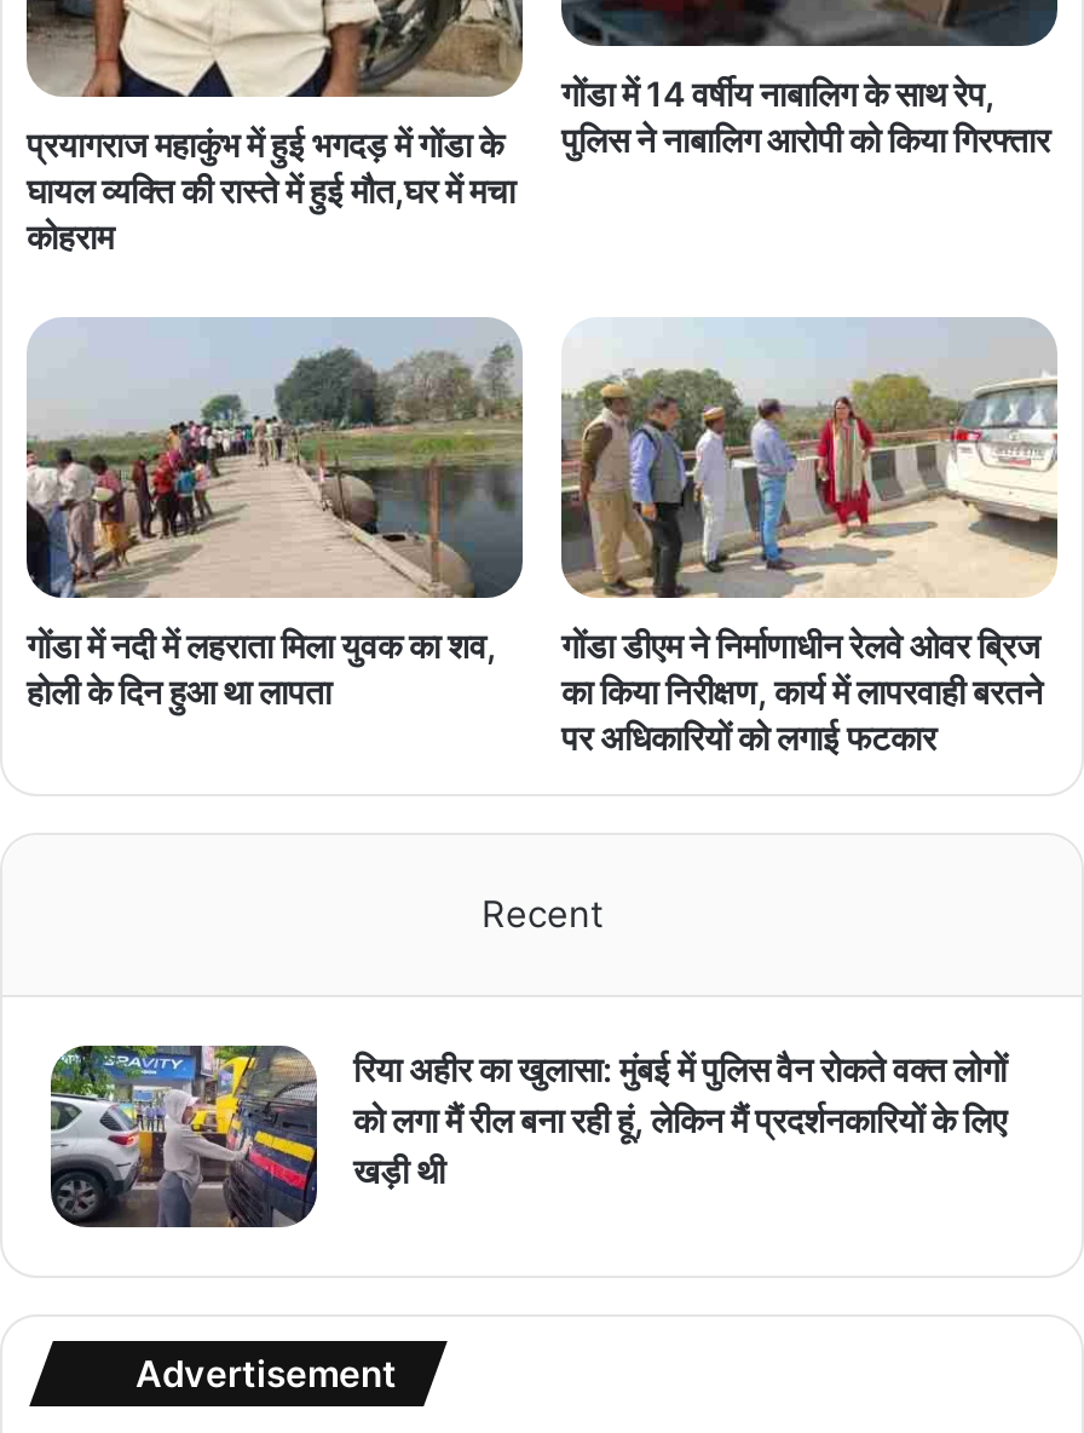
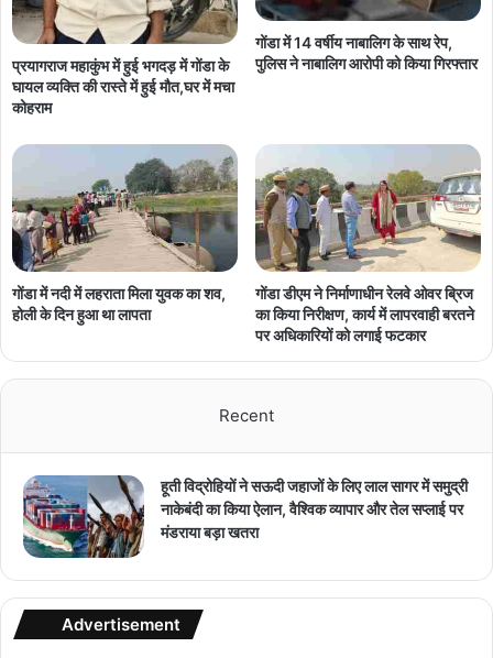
- [image]
- रिया अहीर का खुलासा: मुंबई में पुलिस वैन रोकते वक्त लोगों
- को लगा मैं रील बना रही हूं, लेकिन मैं प्रदर्शनकारियों के लिए
- खड़ी थी
+ [image]
+ हूती विद्रोहियों ने सऊदी जहाजों के लिए लाल सागर में समुद्री
+ नाकेबंदी का किया ऐलान, वैश्विक व्यापार और तेल सप्लाई पर
+ मंडराया बड़ा खतरा
